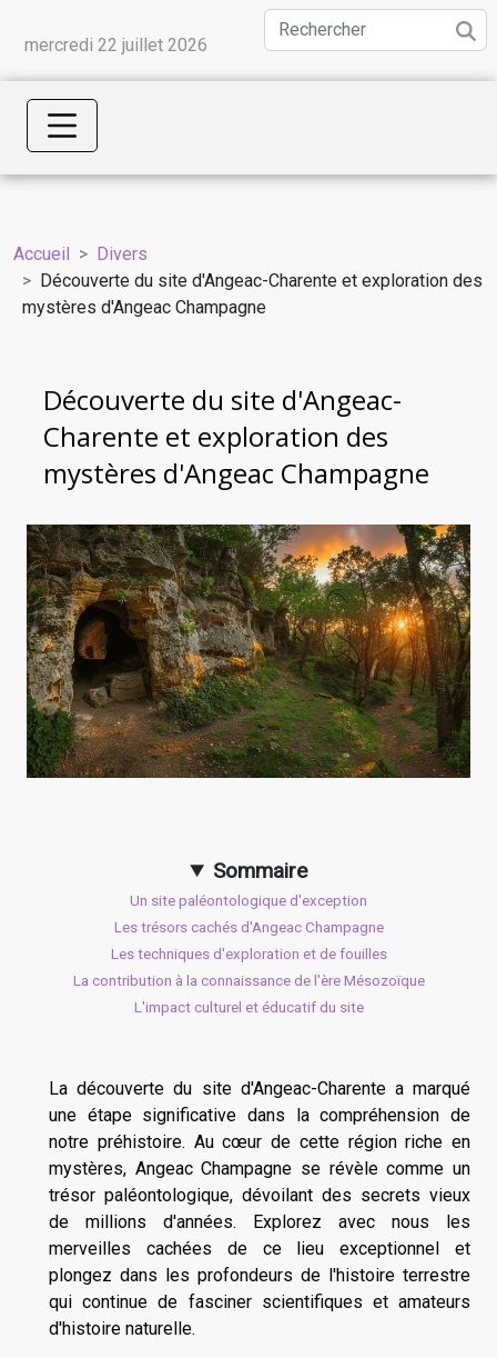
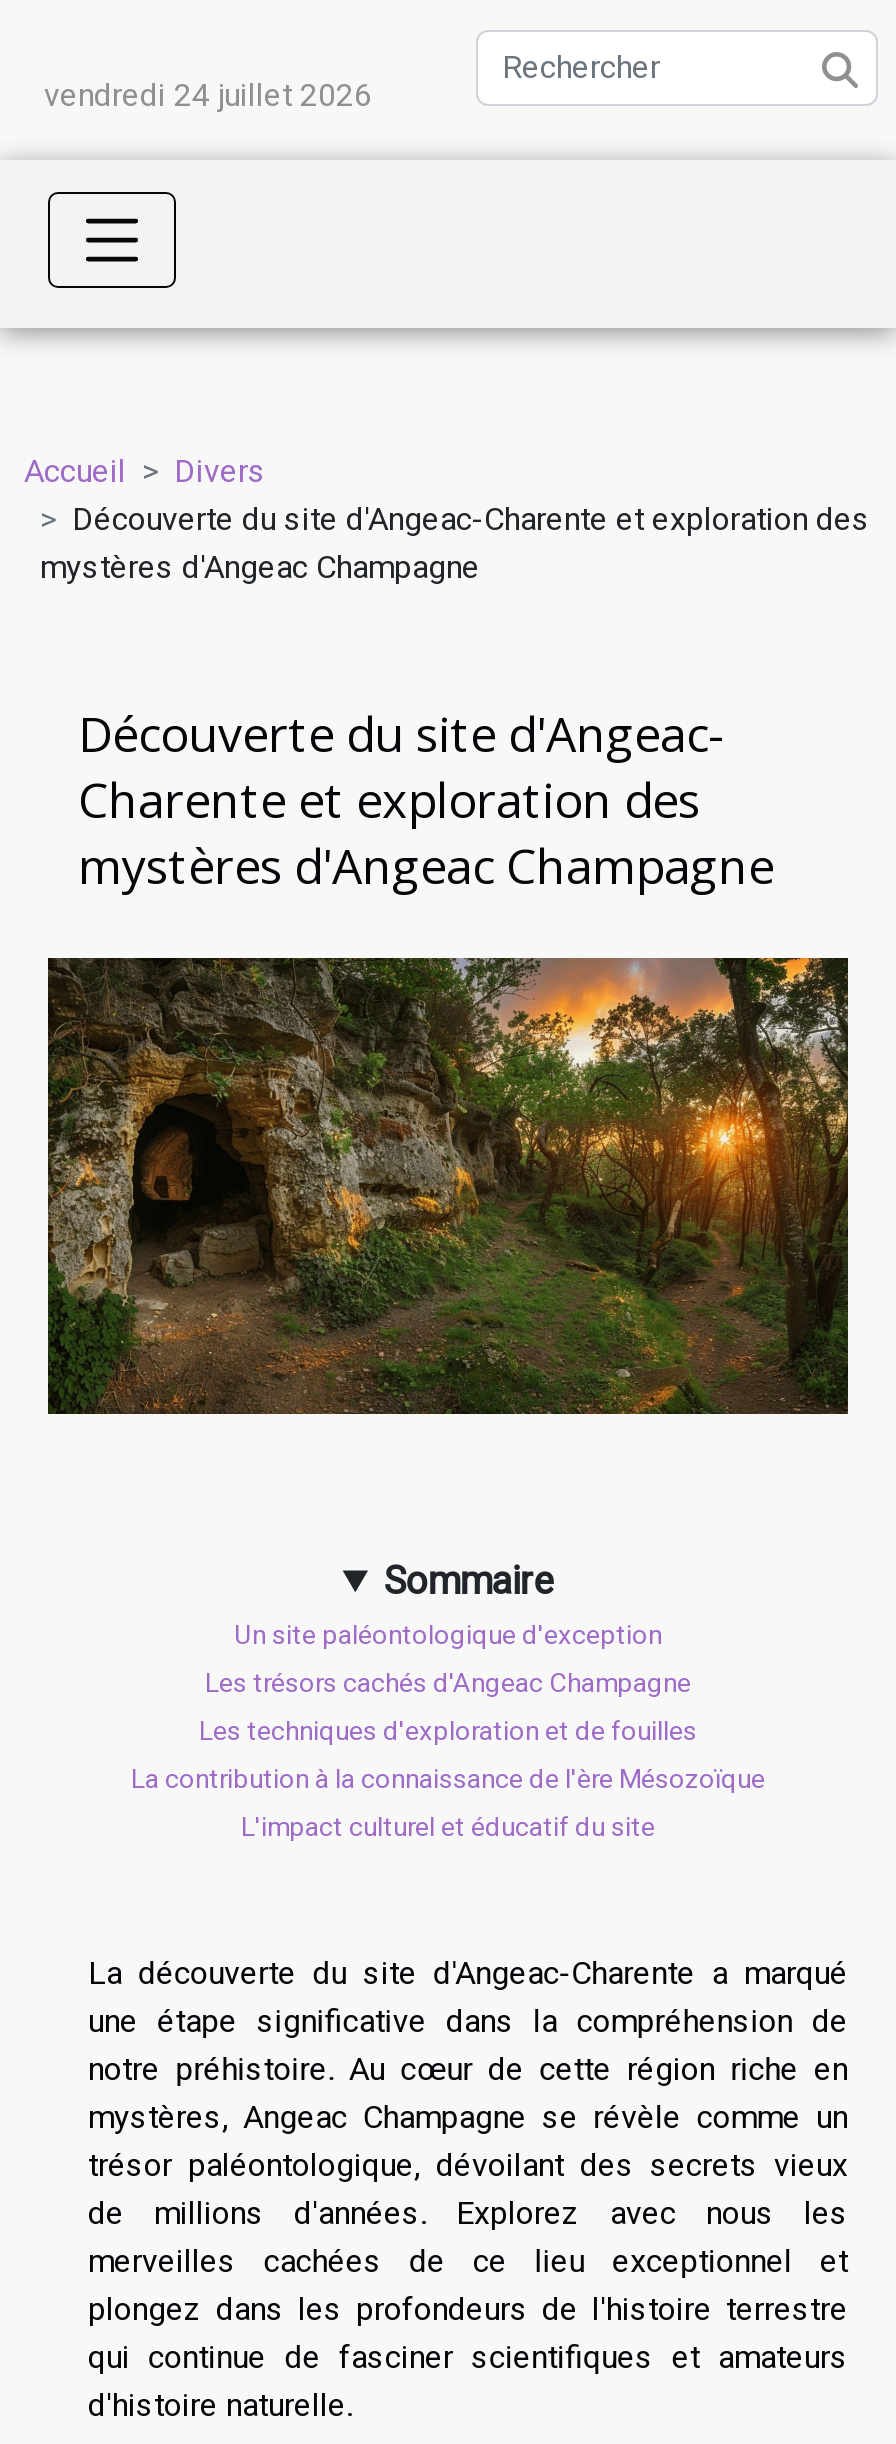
- mercredi 22 juillet 2026
+ vendredi 24 juillet 2026
